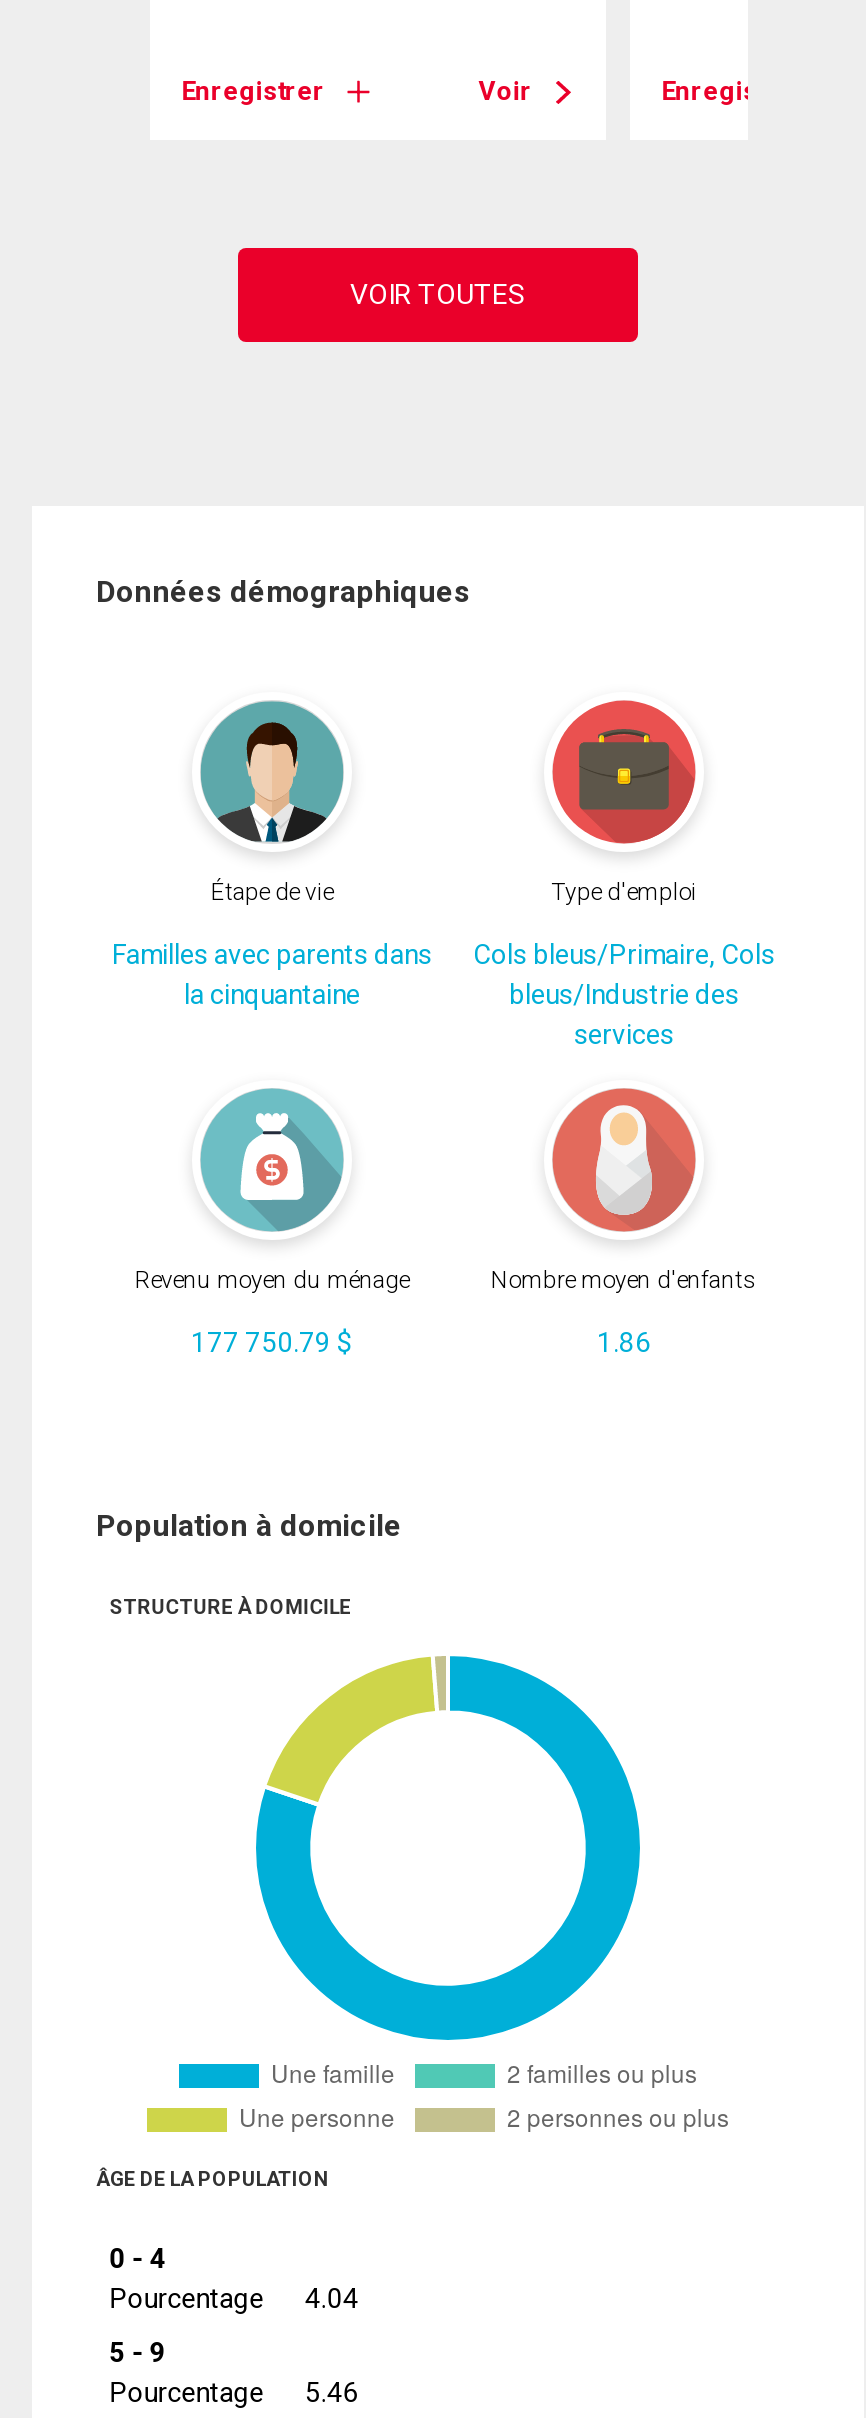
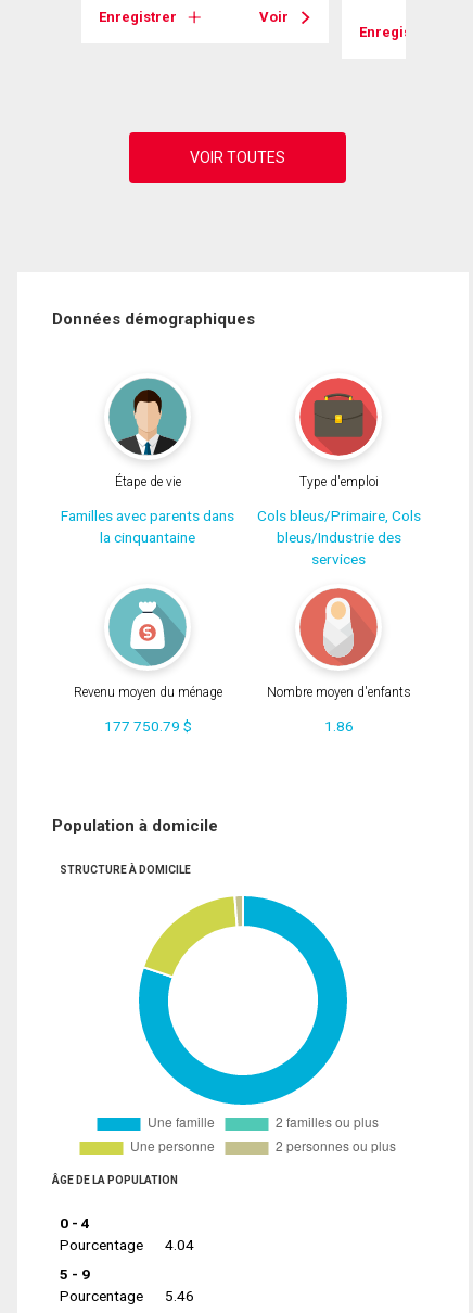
+ Enregistrer
+ Voir

- Enregistrer
- Voir
